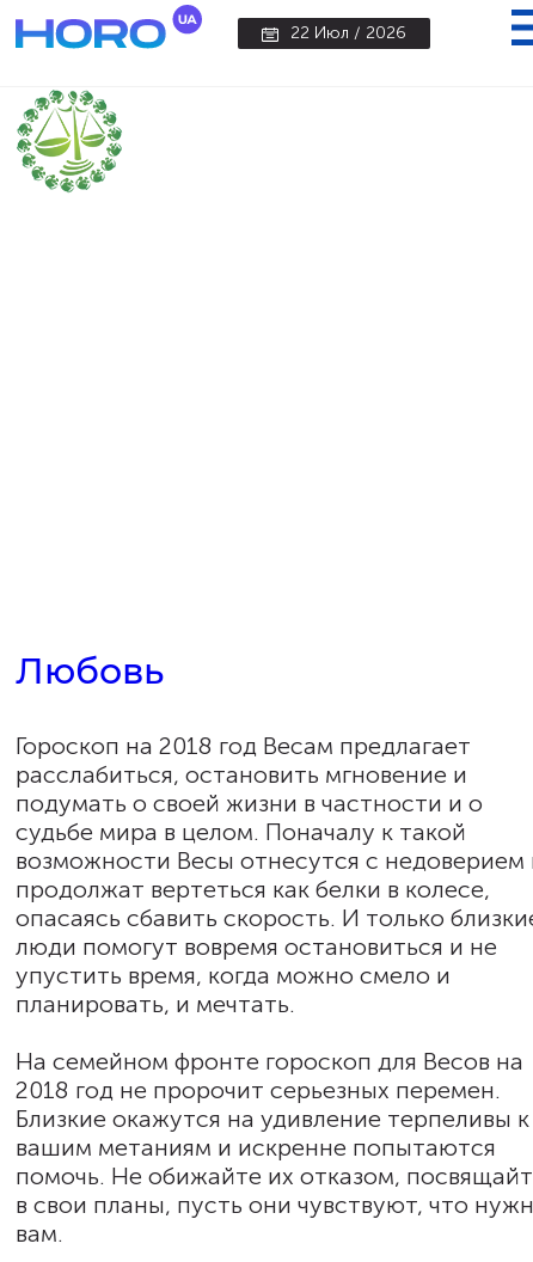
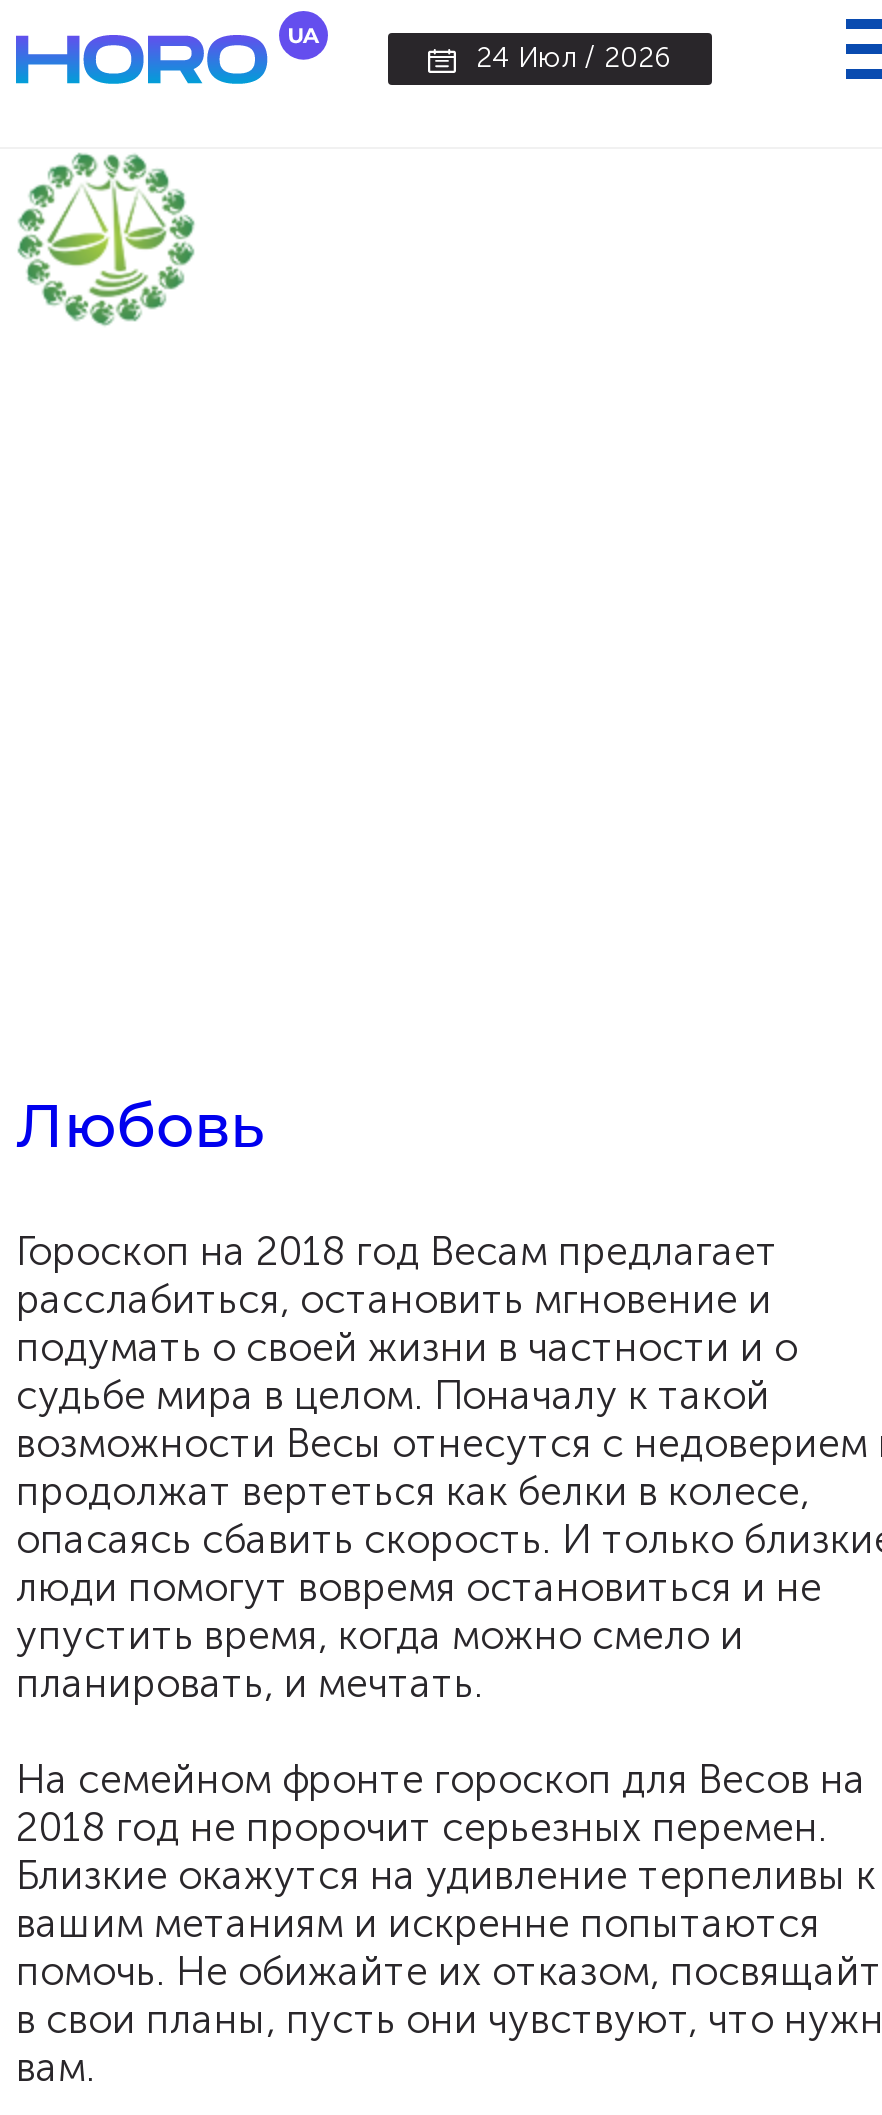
- 22 Июл / 2026
+ 24 Июл / 2026
